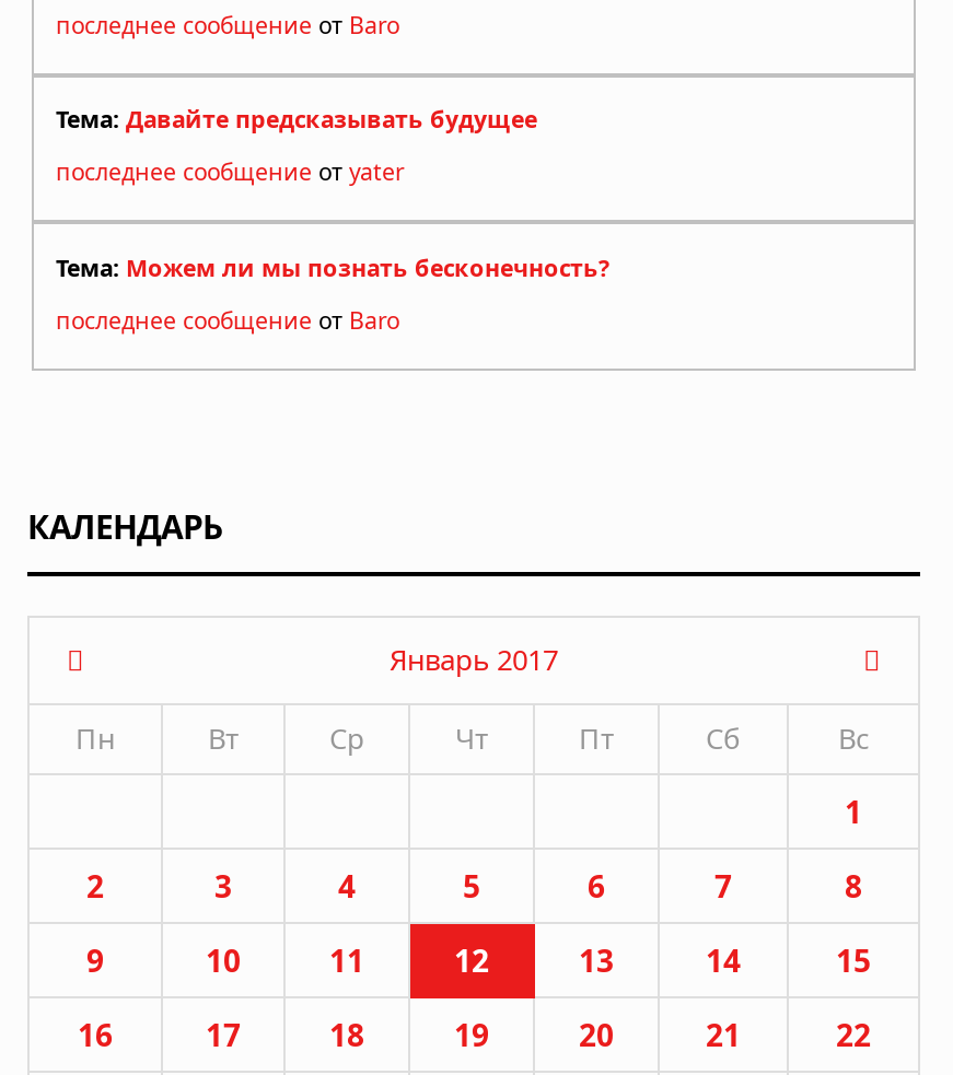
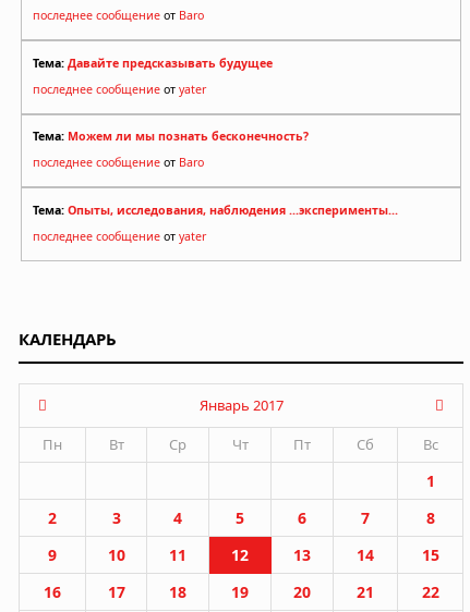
+ Тема: Опыты, исследования, наблюдения ...эксперименты...
+ последнее сообщение от yater
